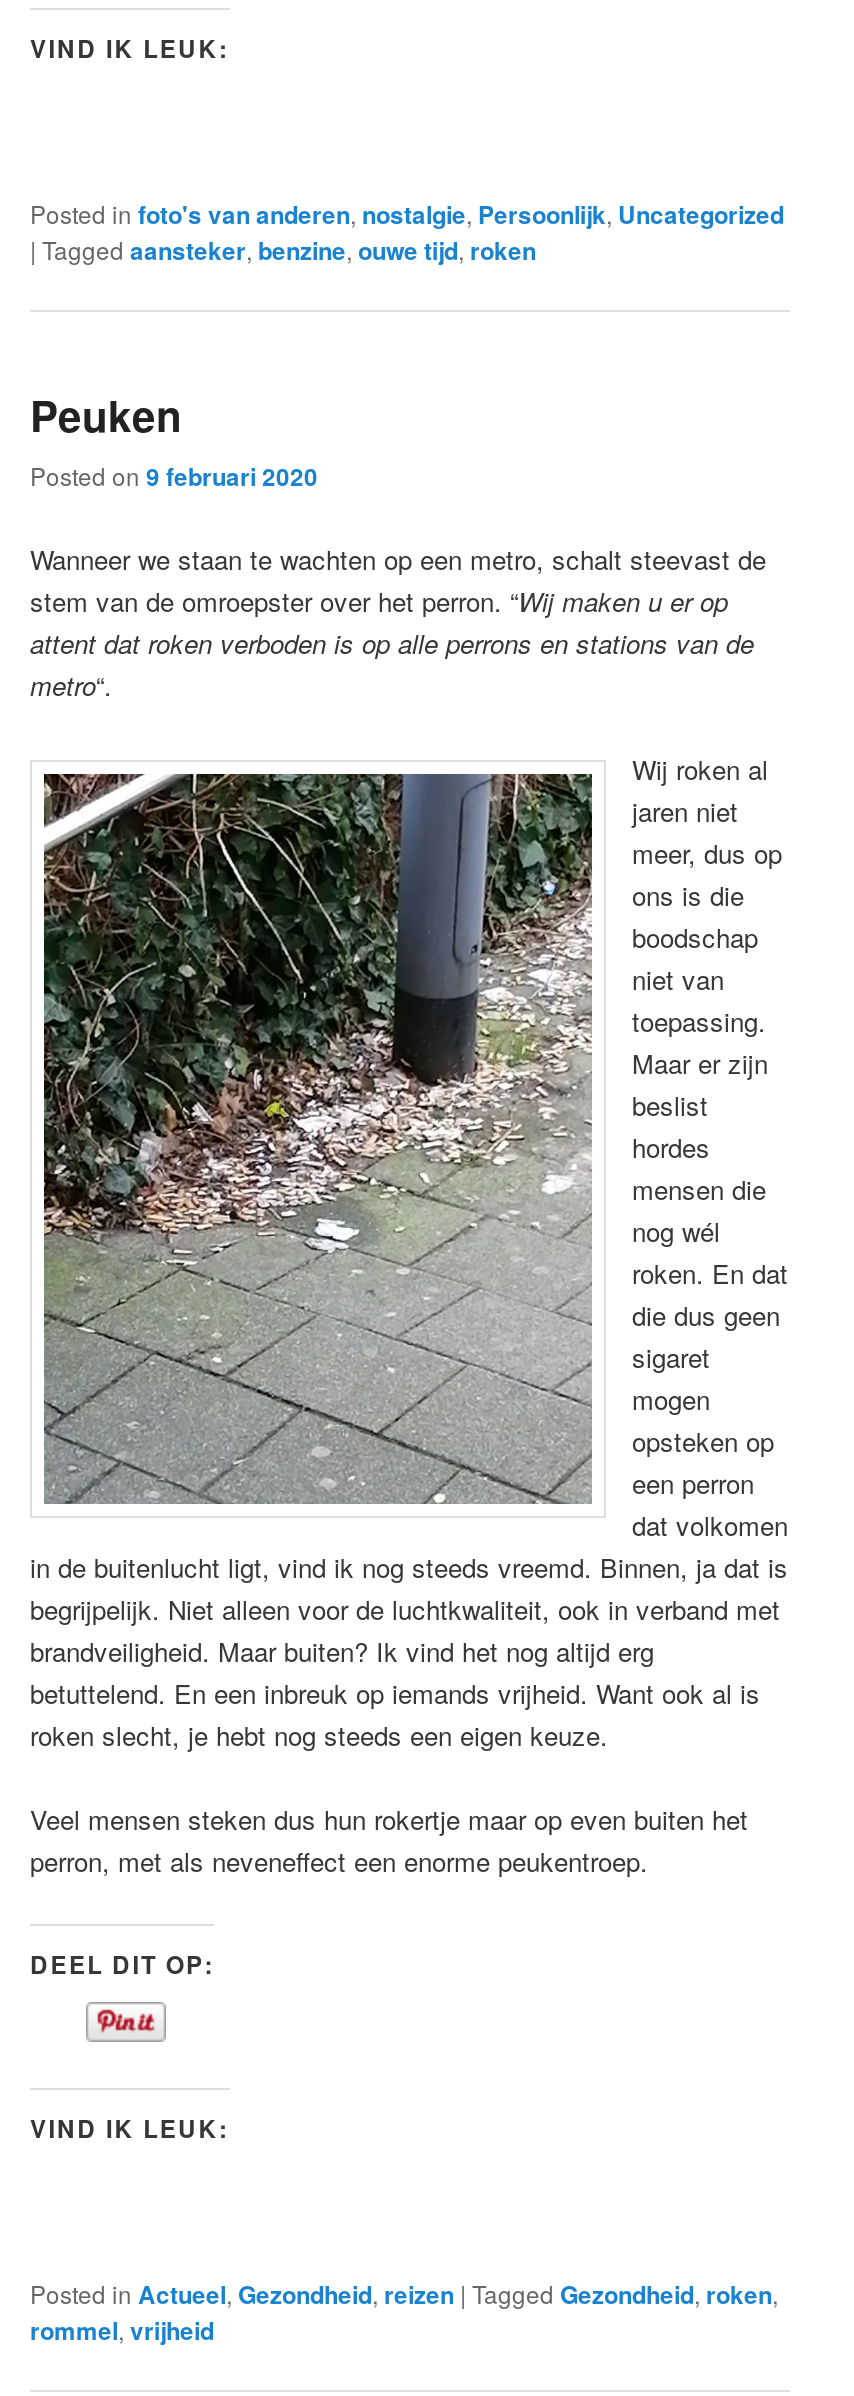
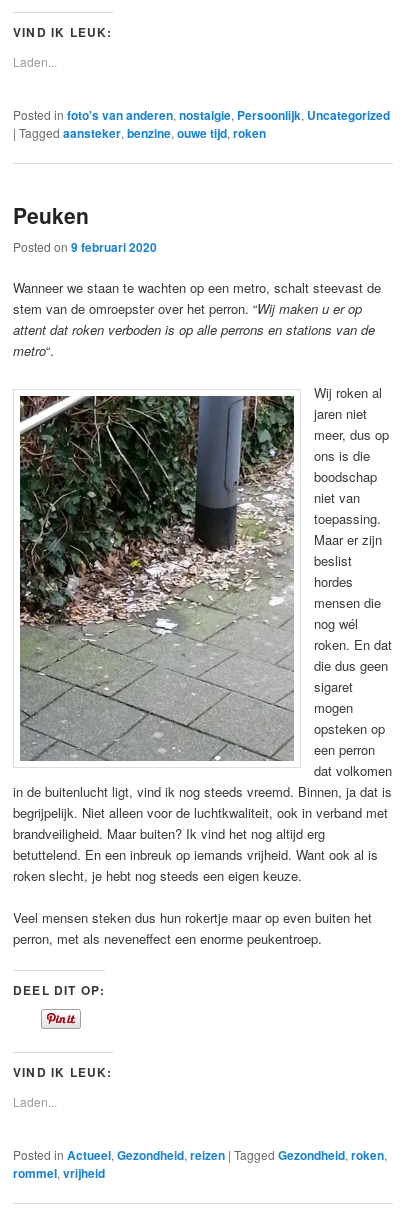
+ Laden...

+ Laden...
